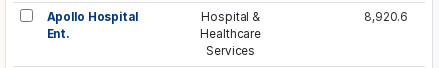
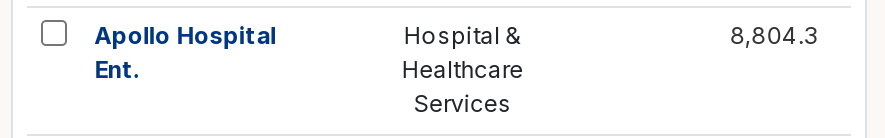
- 8,920.6
+ 8,804.3
